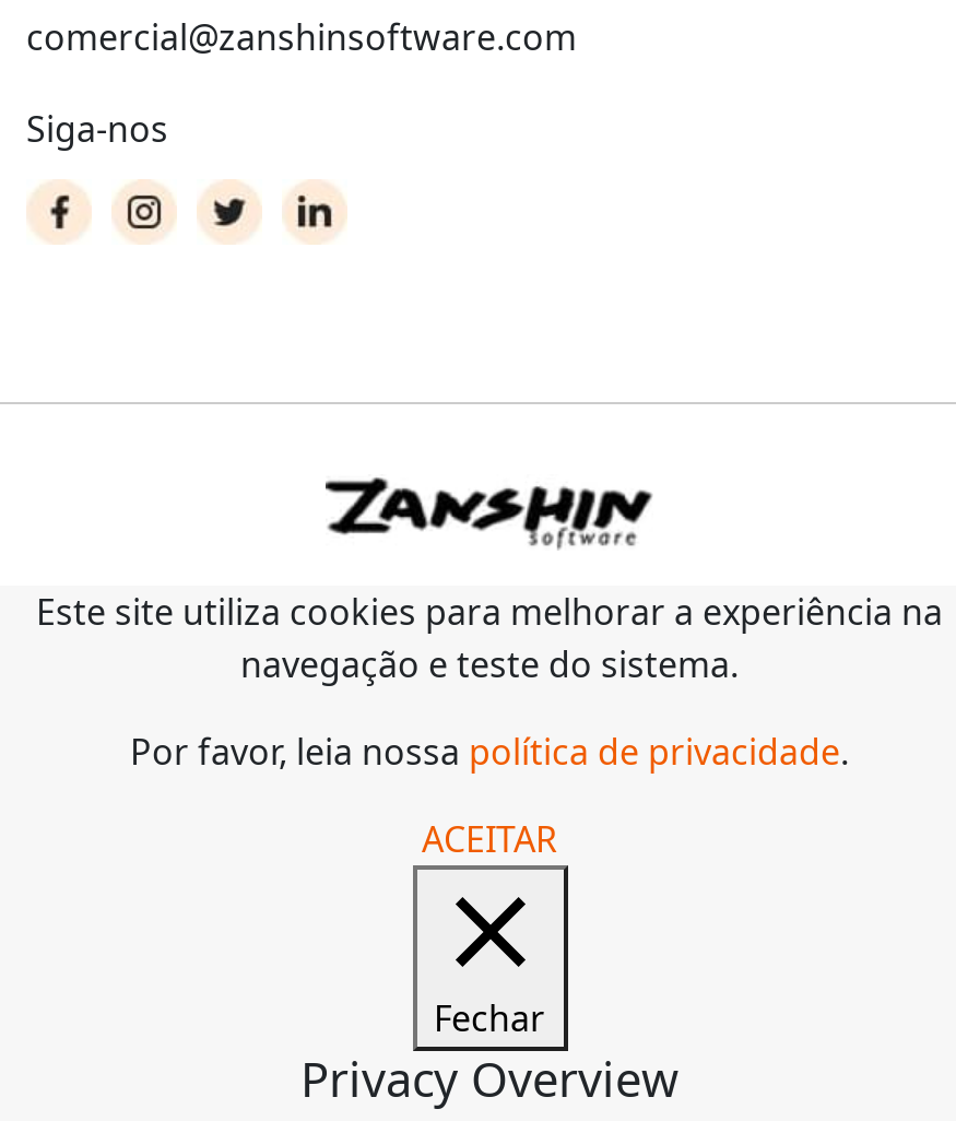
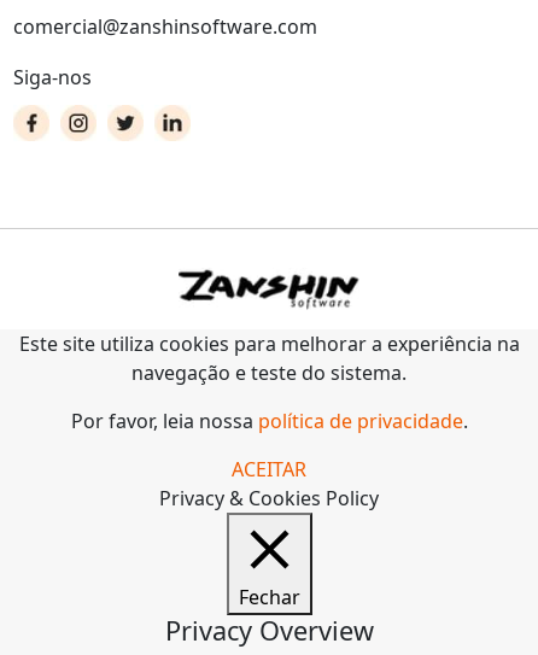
+ Privacy & Cookies Policy
